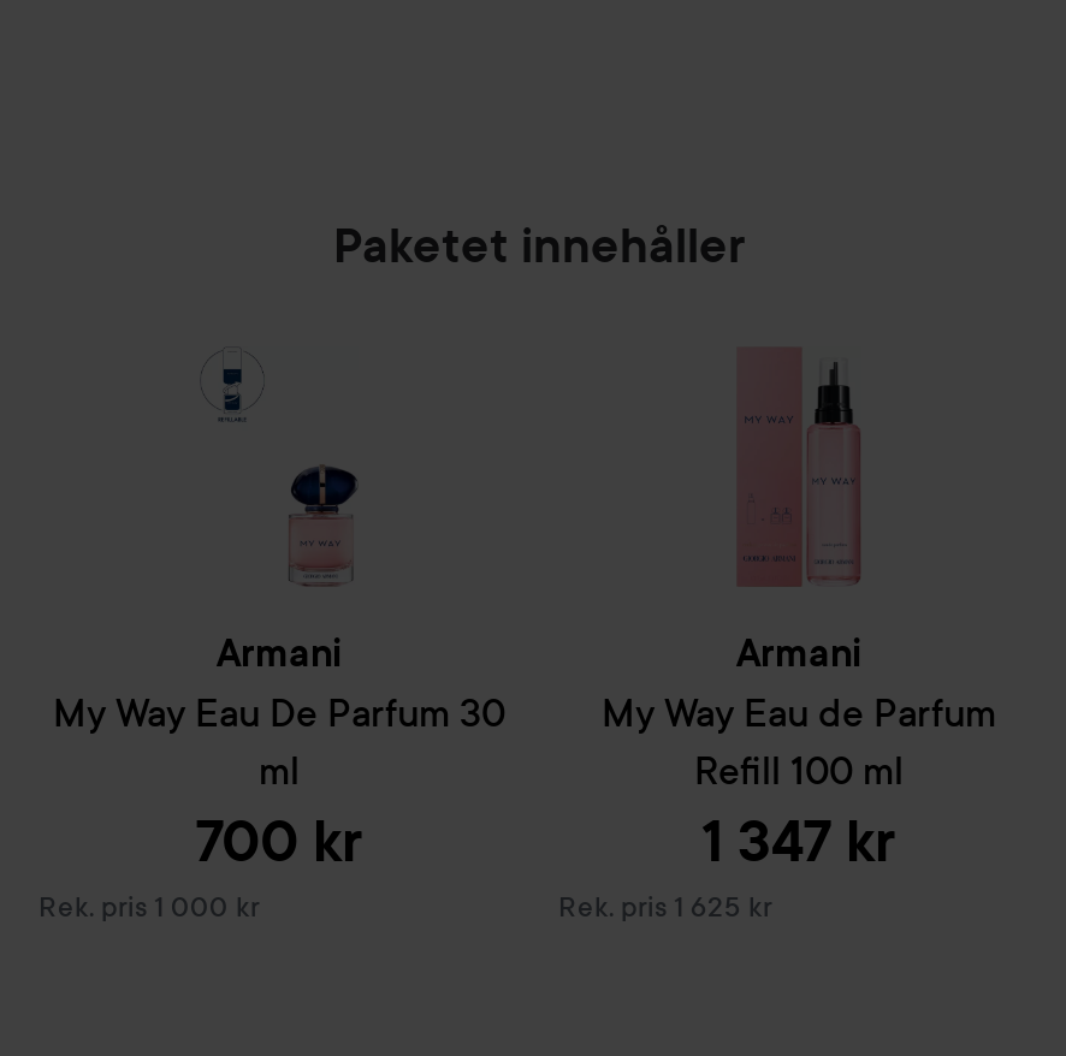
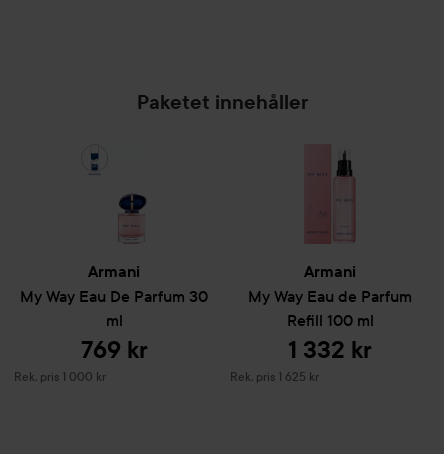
- 700 kr
+ 769 kr

- 1 347 kr
+ 1 332 kr
